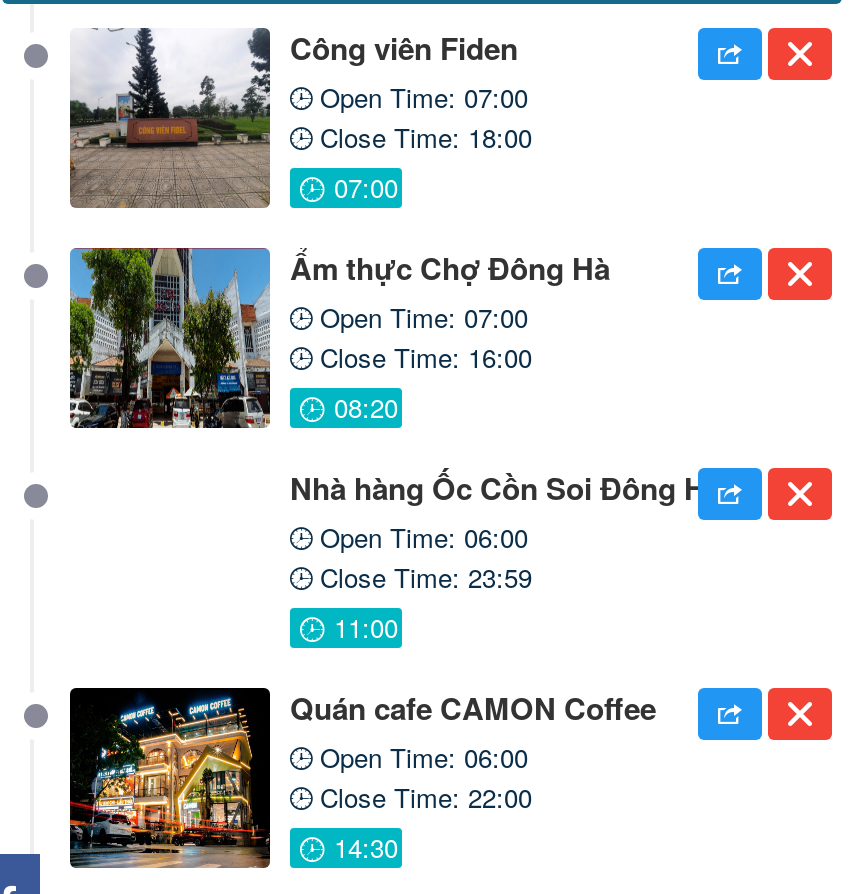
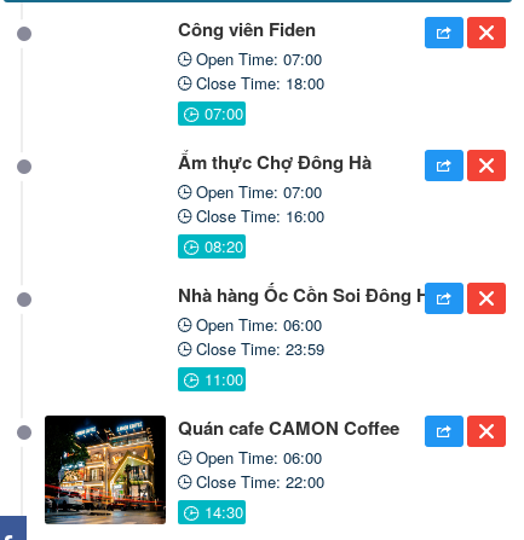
- [image]

- [image]
